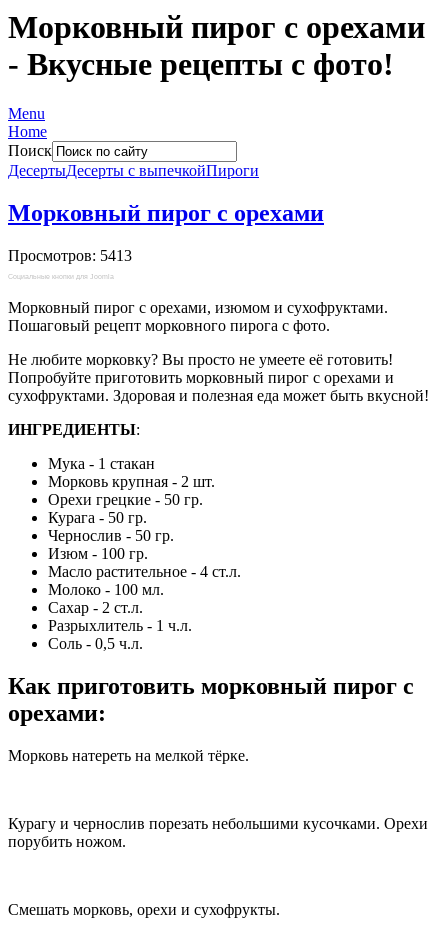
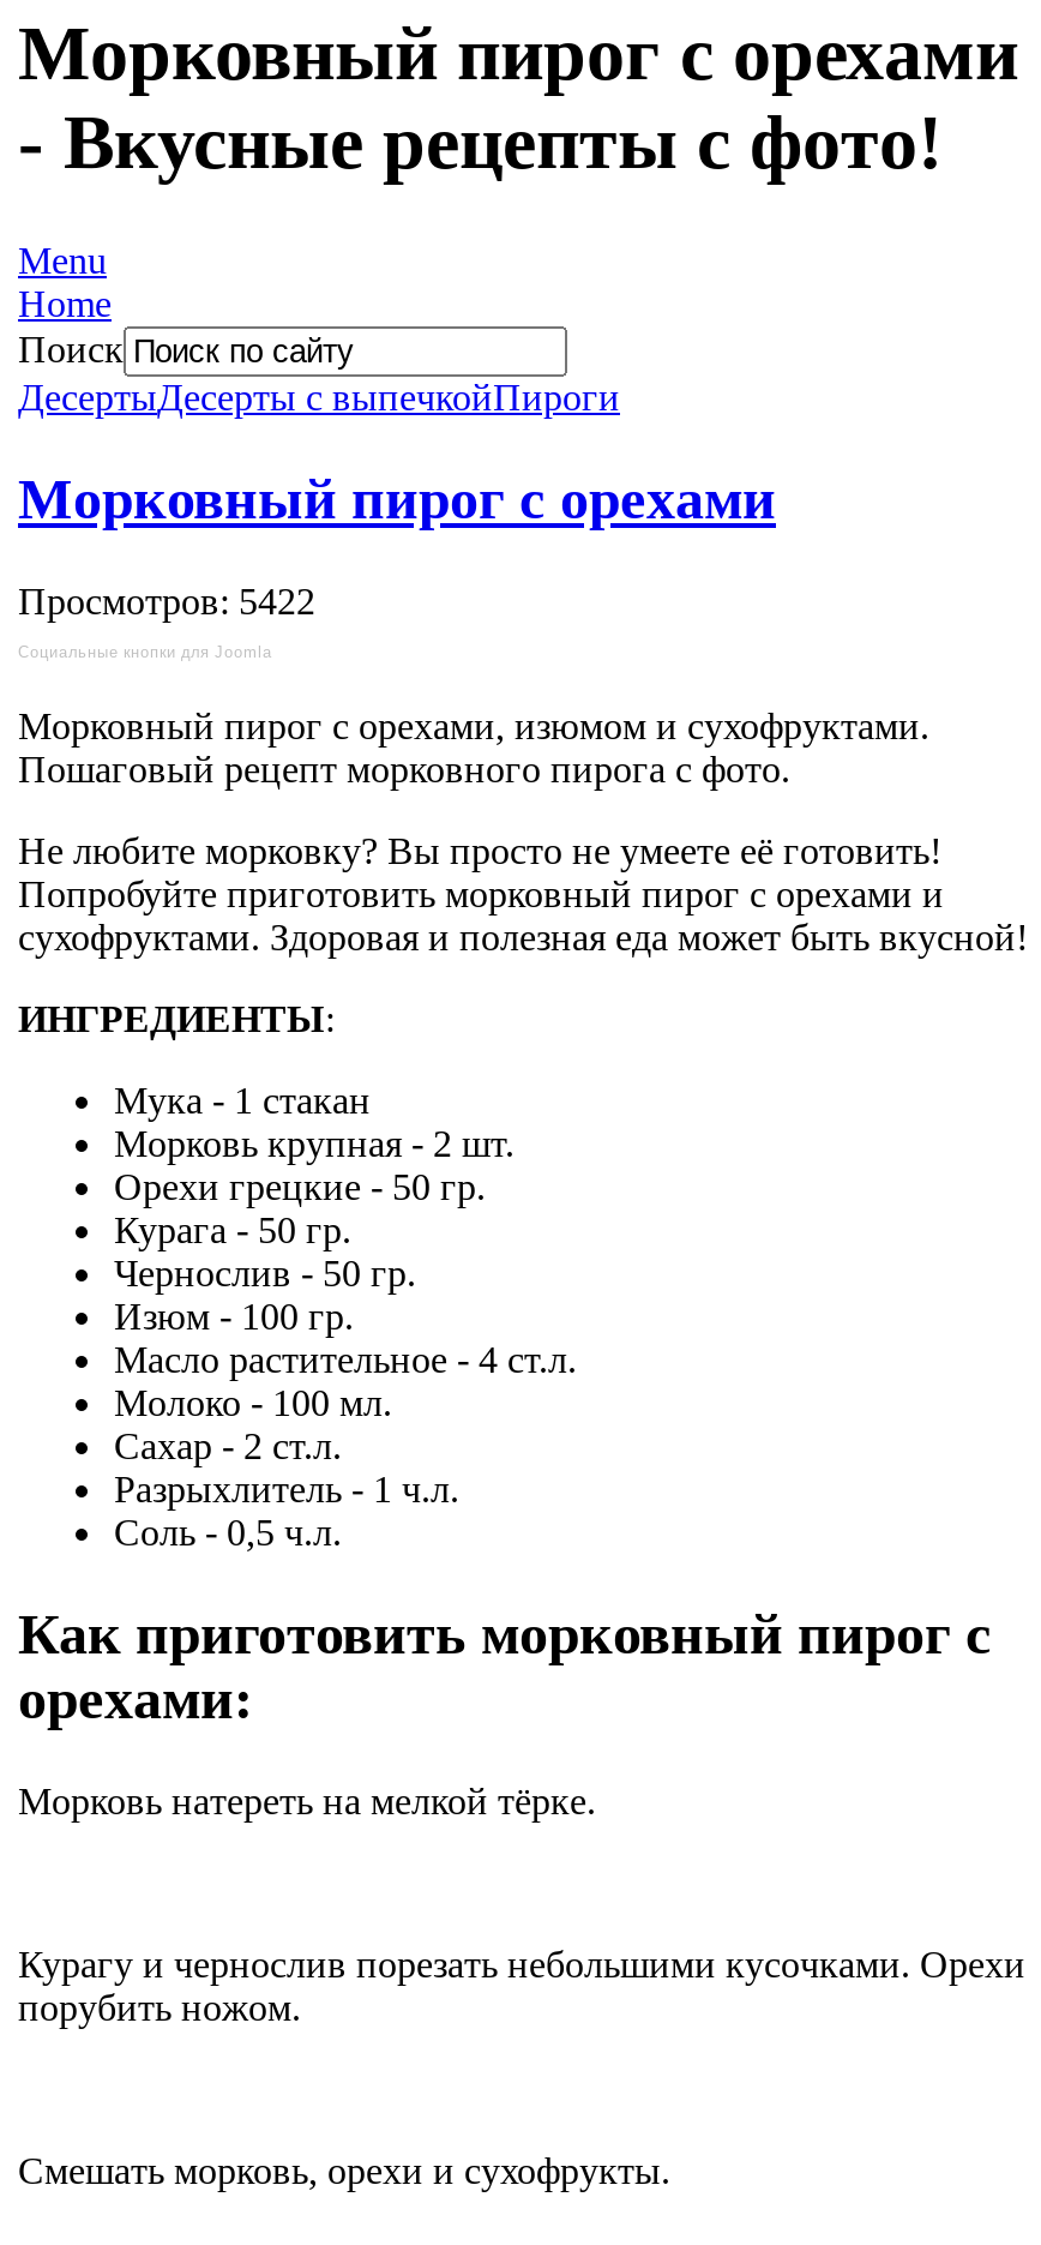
- Просмотров: 5413
+ Просмотров: 5422
